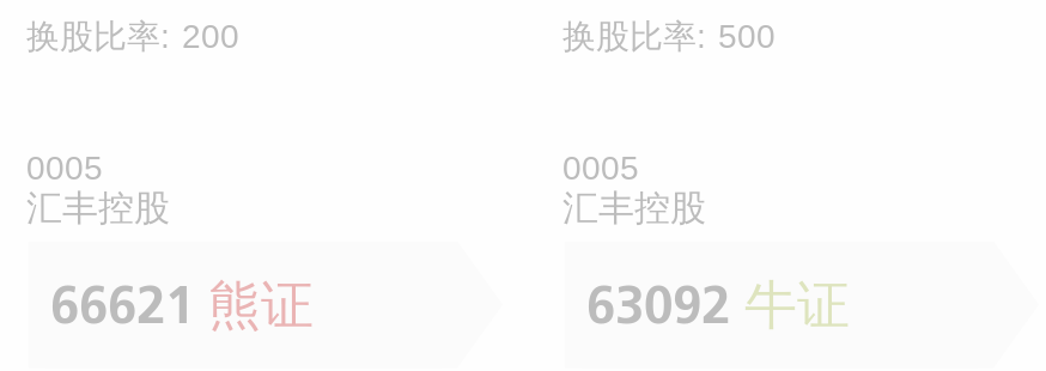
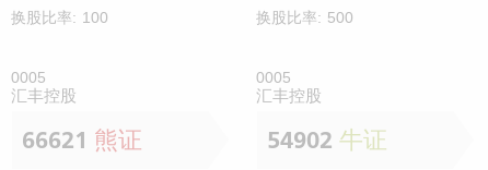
- 换股比率: 200
+ 换股比率: 100

- 63092牛证
+ 54902牛证
